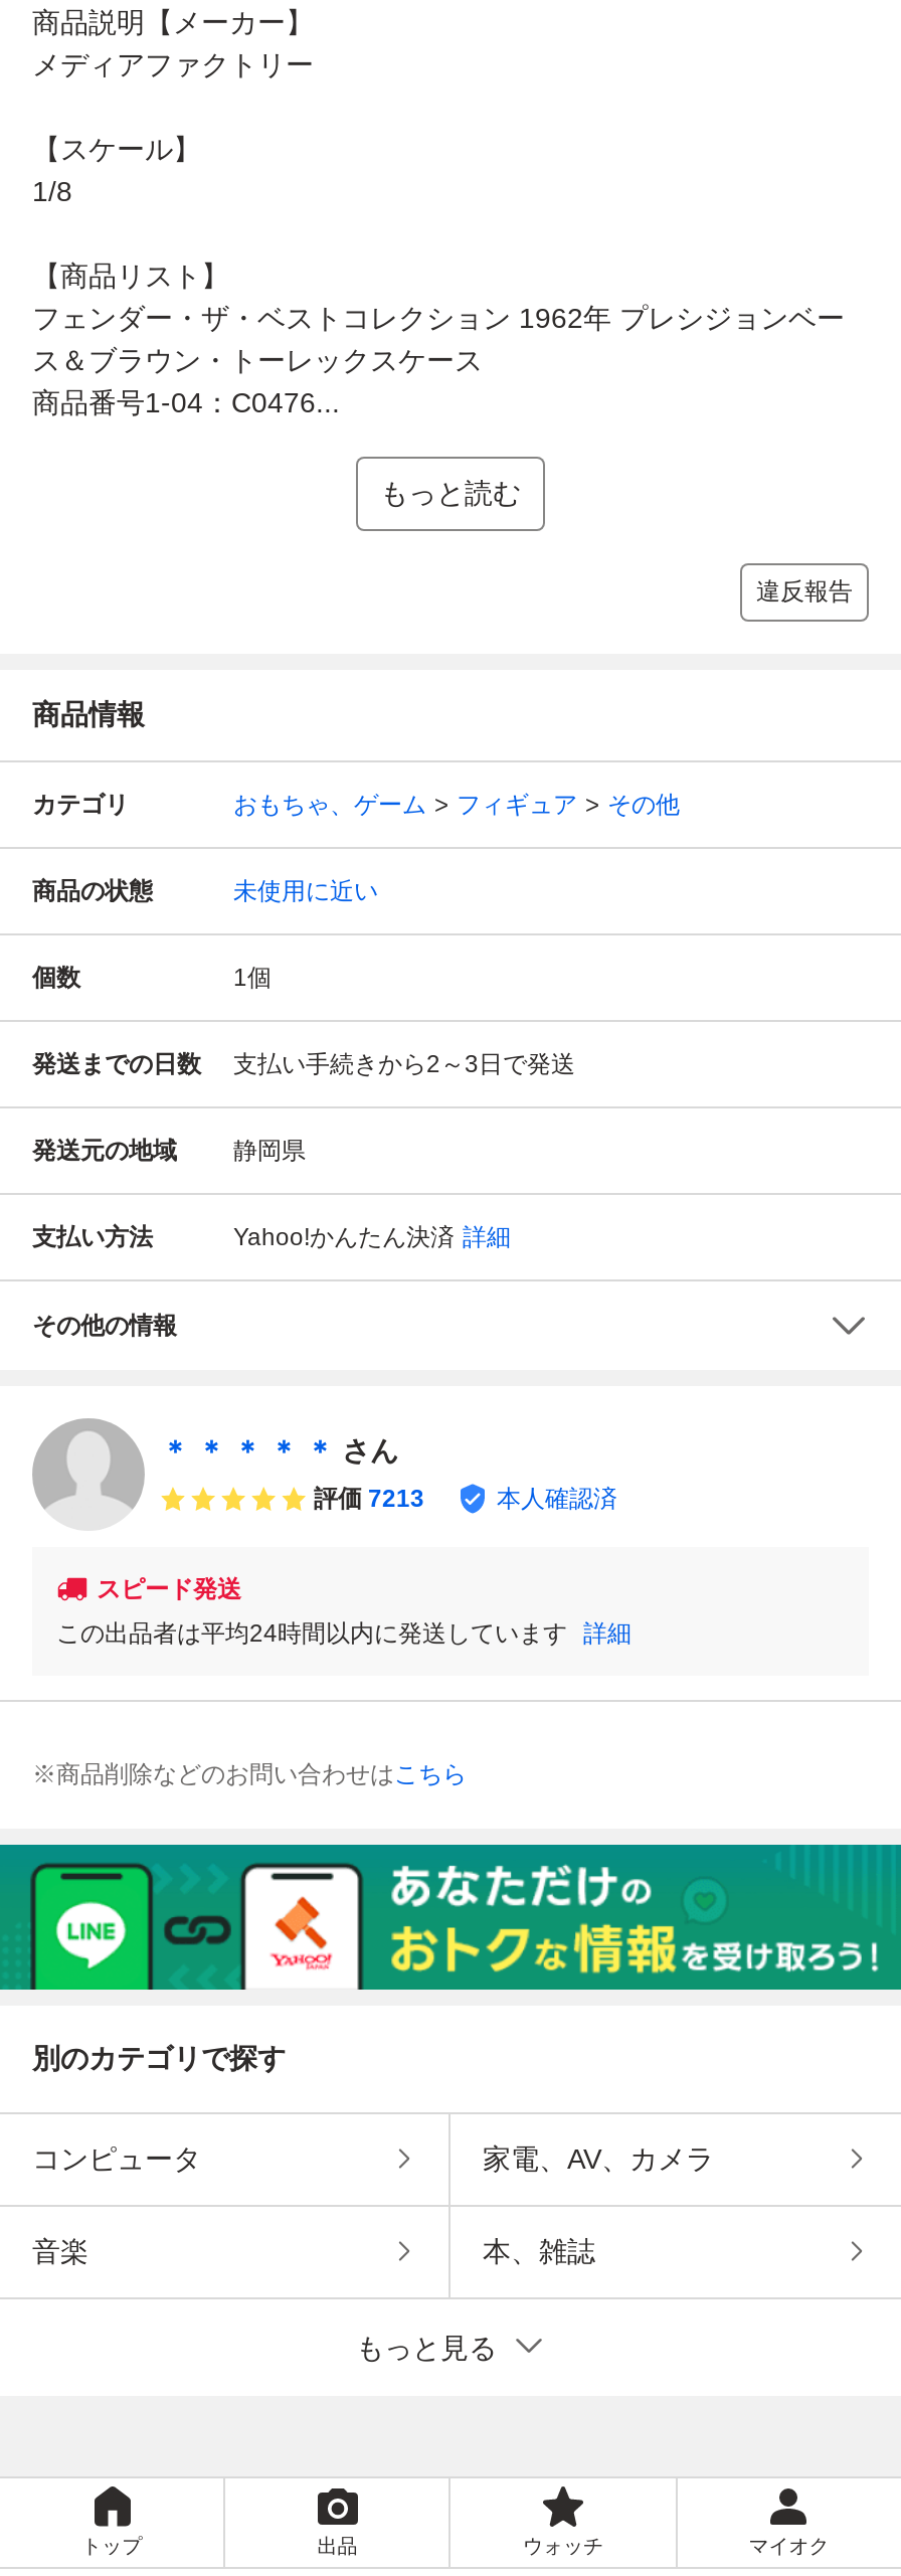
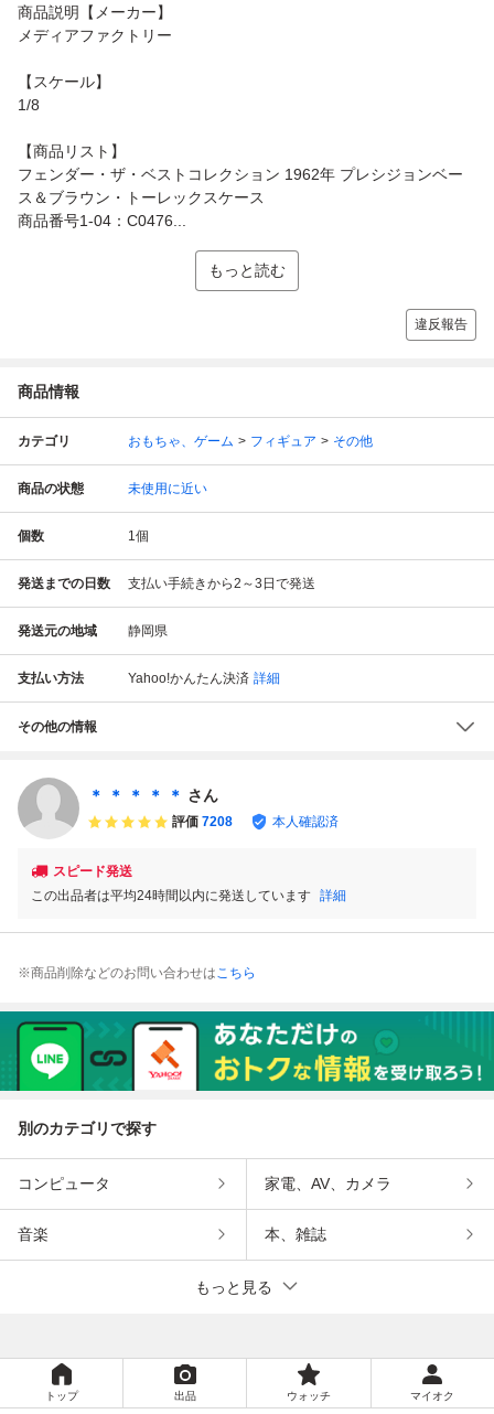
- 評価 7213
+ 評価 7208
